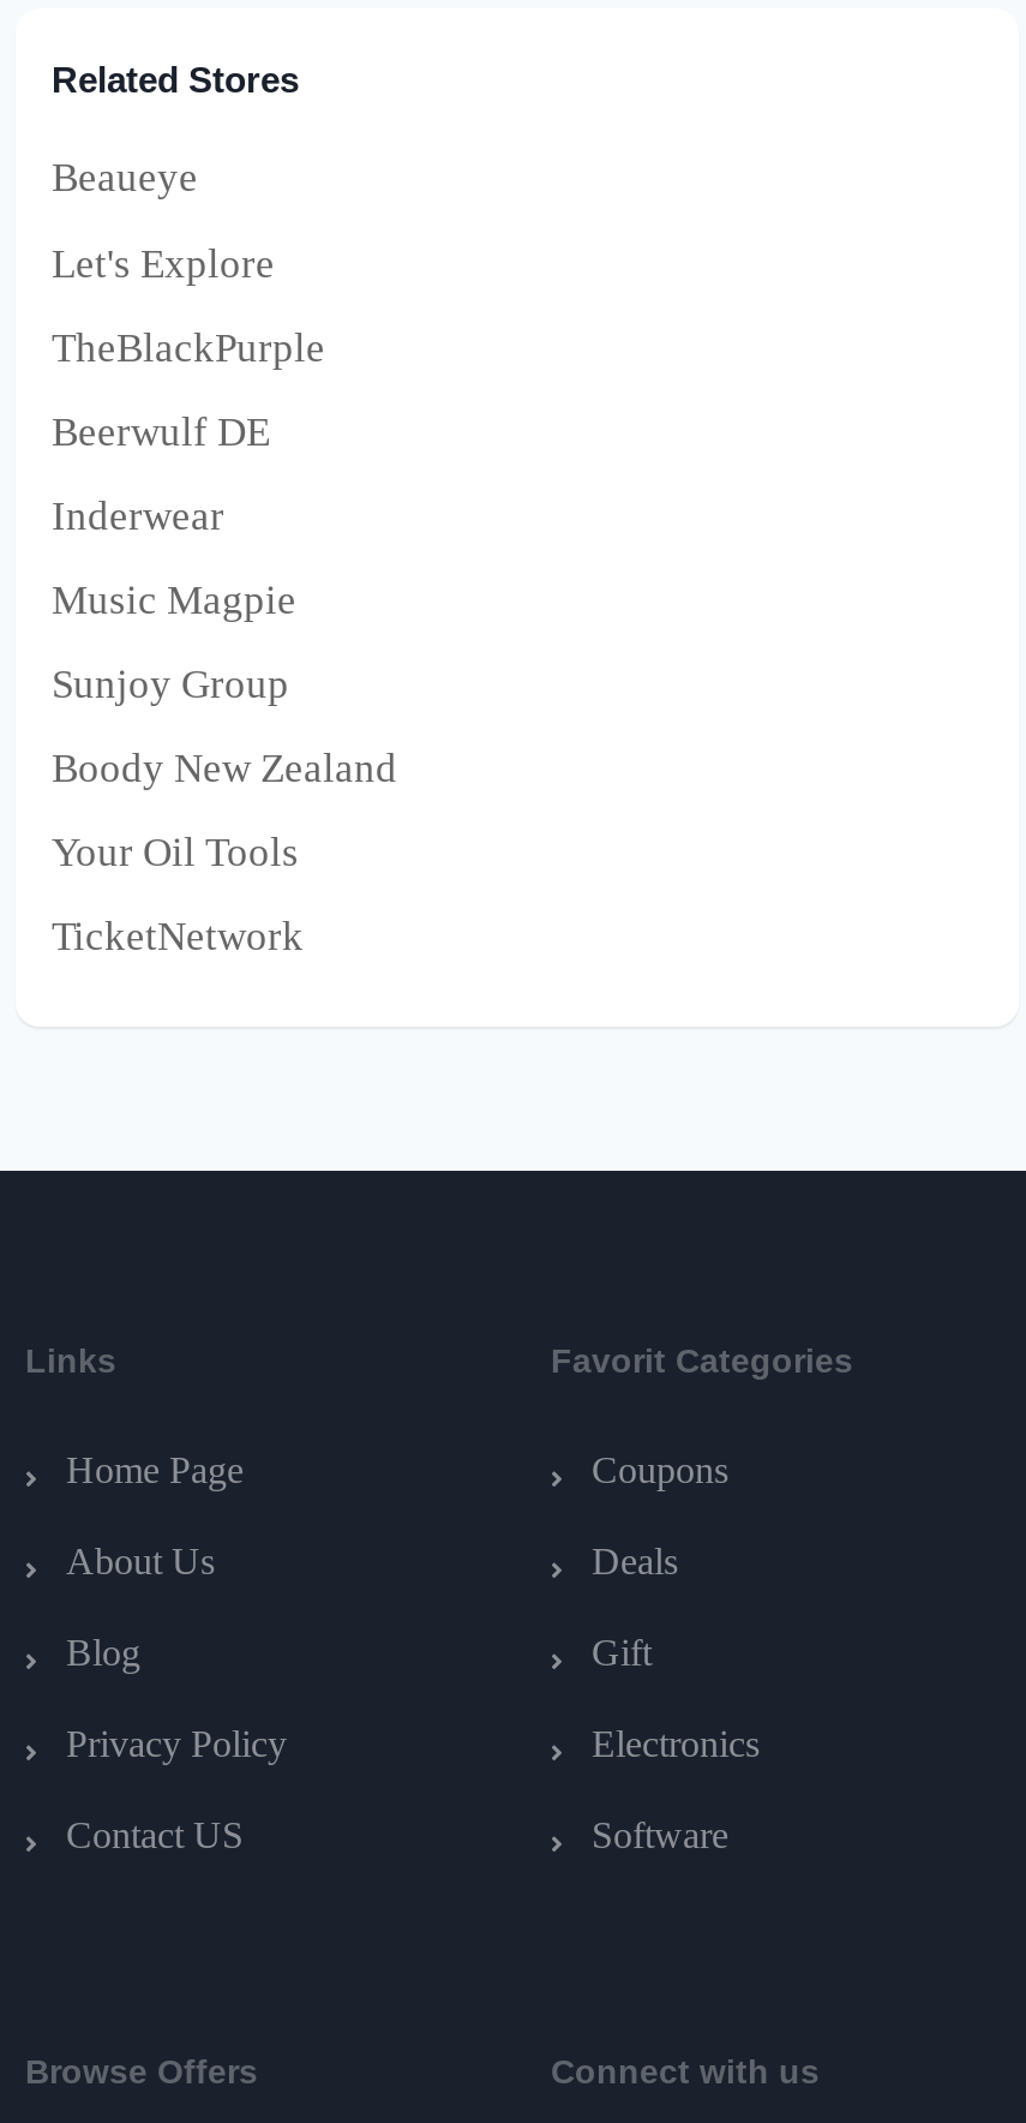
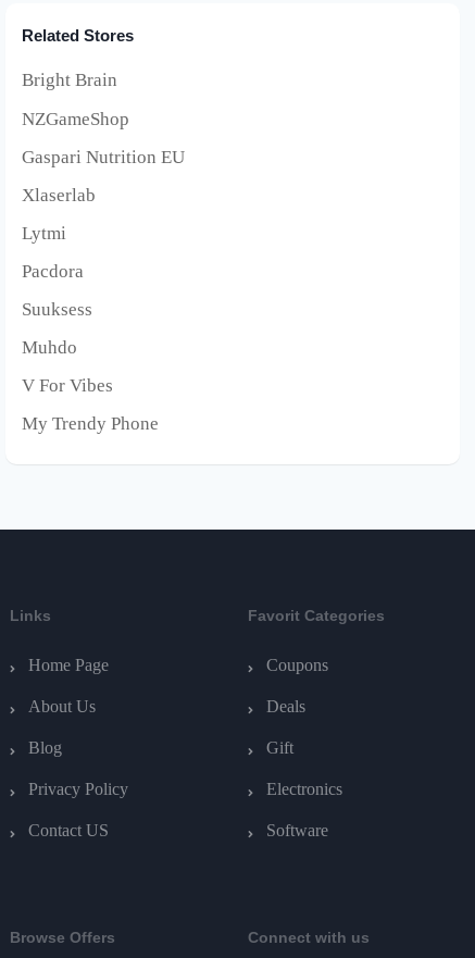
- Beaueye
+ Bright Brain

- Let's Explore
+ NZGameShop

- TheBlackPurple
+ Gaspari Nutrition EU

- Beerwulf DE
+ Xlaserlab

- Inderwear
+ Lytmi

- Music Magpie
+ Pacdora

- Sunjoy Group
+ Suuksess

- Boody New Zealand
+ Muhdo

- Your Oil Tools
+ V For Vibes

- TicketNetwork
+ My Trendy Phone
